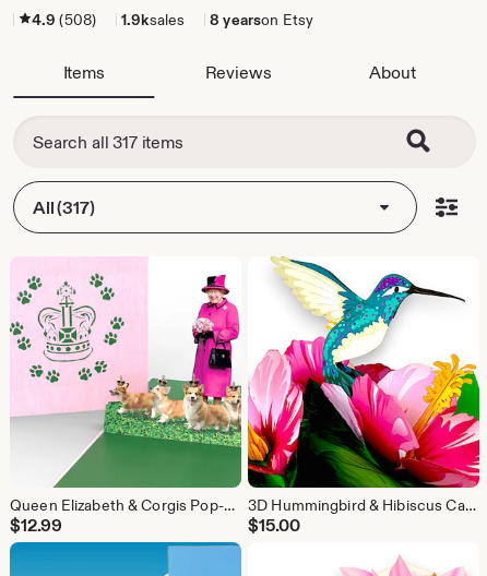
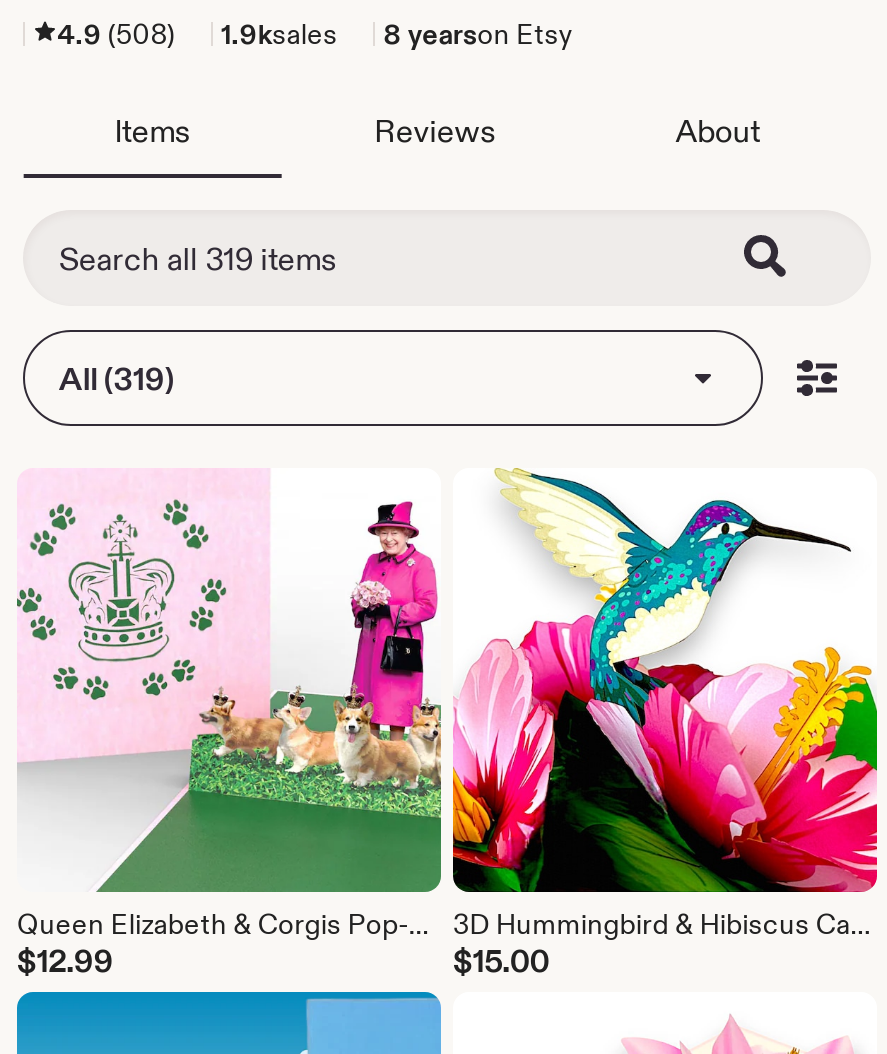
- All (317)
+ All (319)
